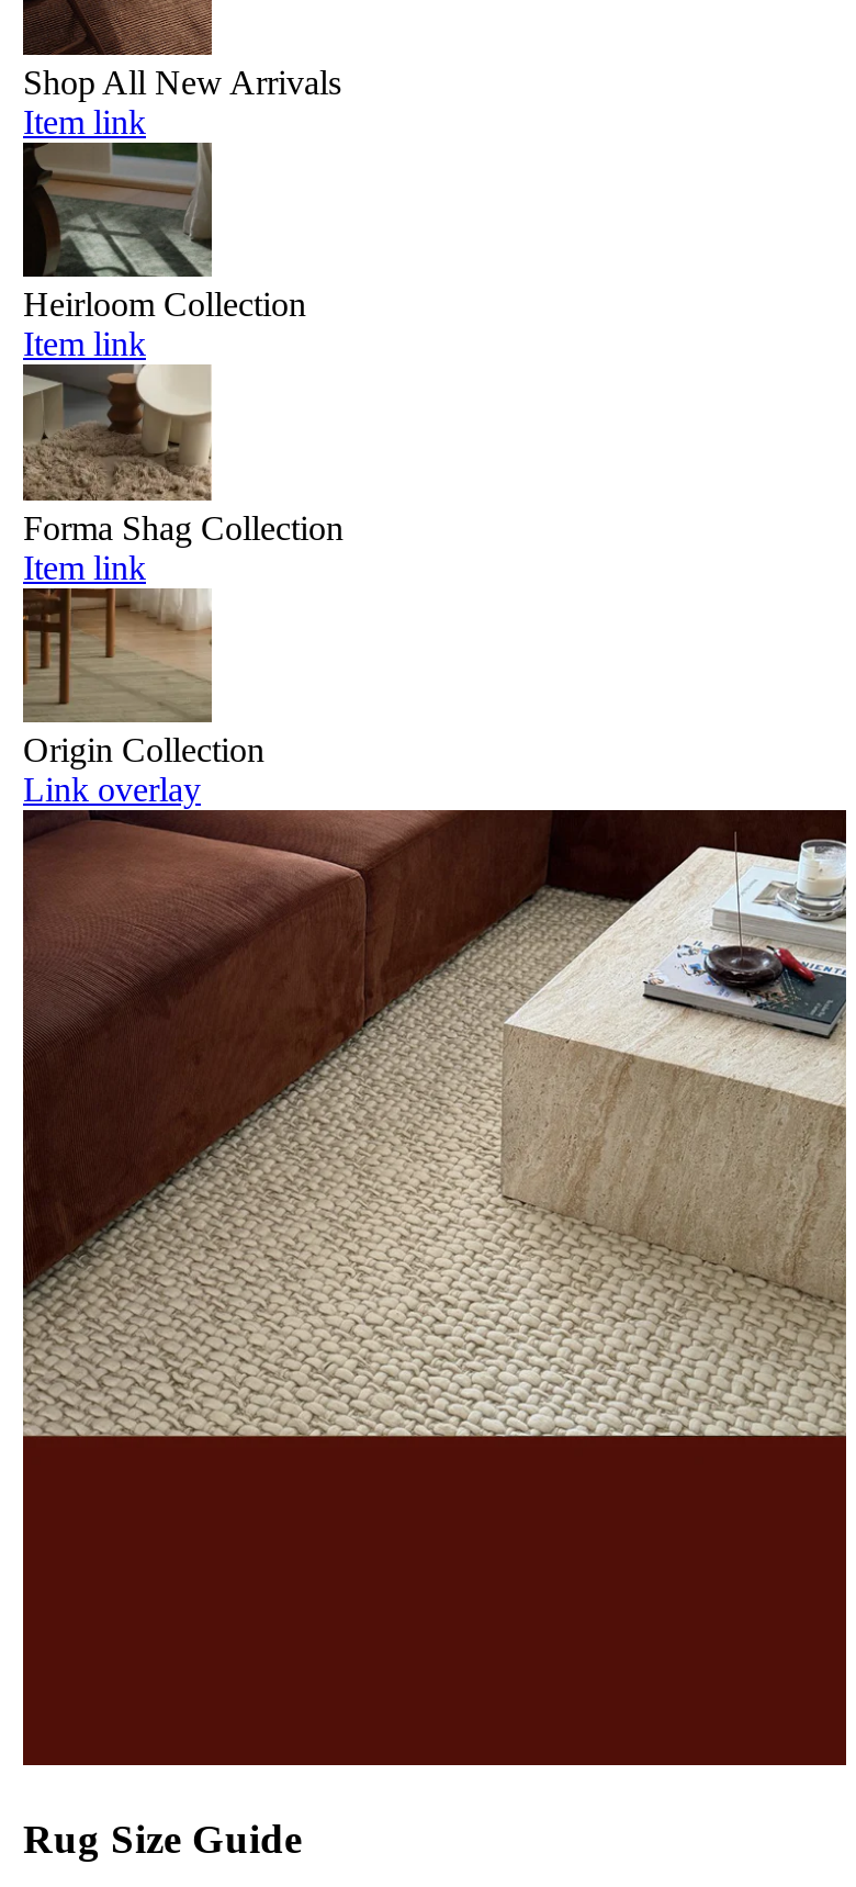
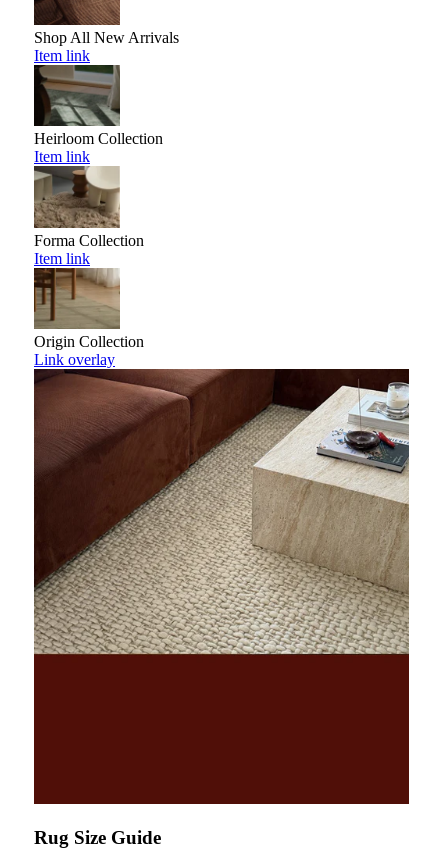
- Forma Shag Collection
+ Forma Collection
